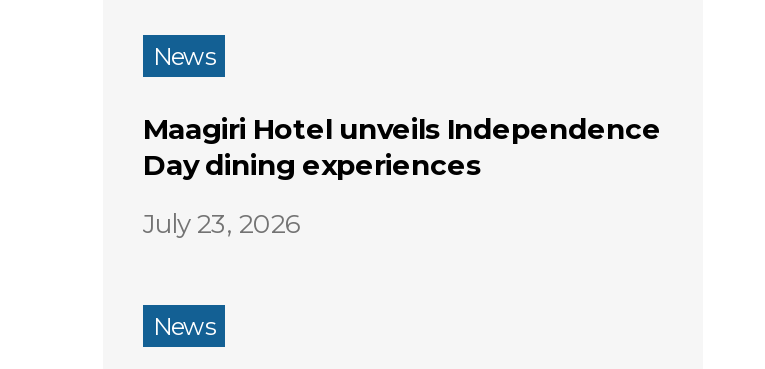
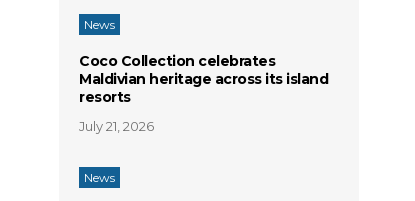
- Maagiri Hotel unveils Independence
- Day dining experiences
+ Coco Collection celebrates
+ Maldivian heritage across its island
+ resorts

- July 23, 2026
+ July 21, 2026
